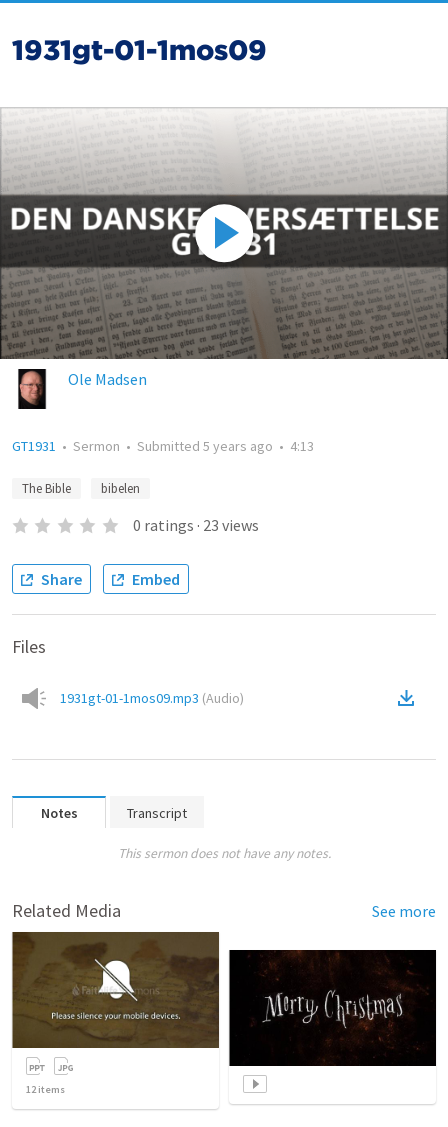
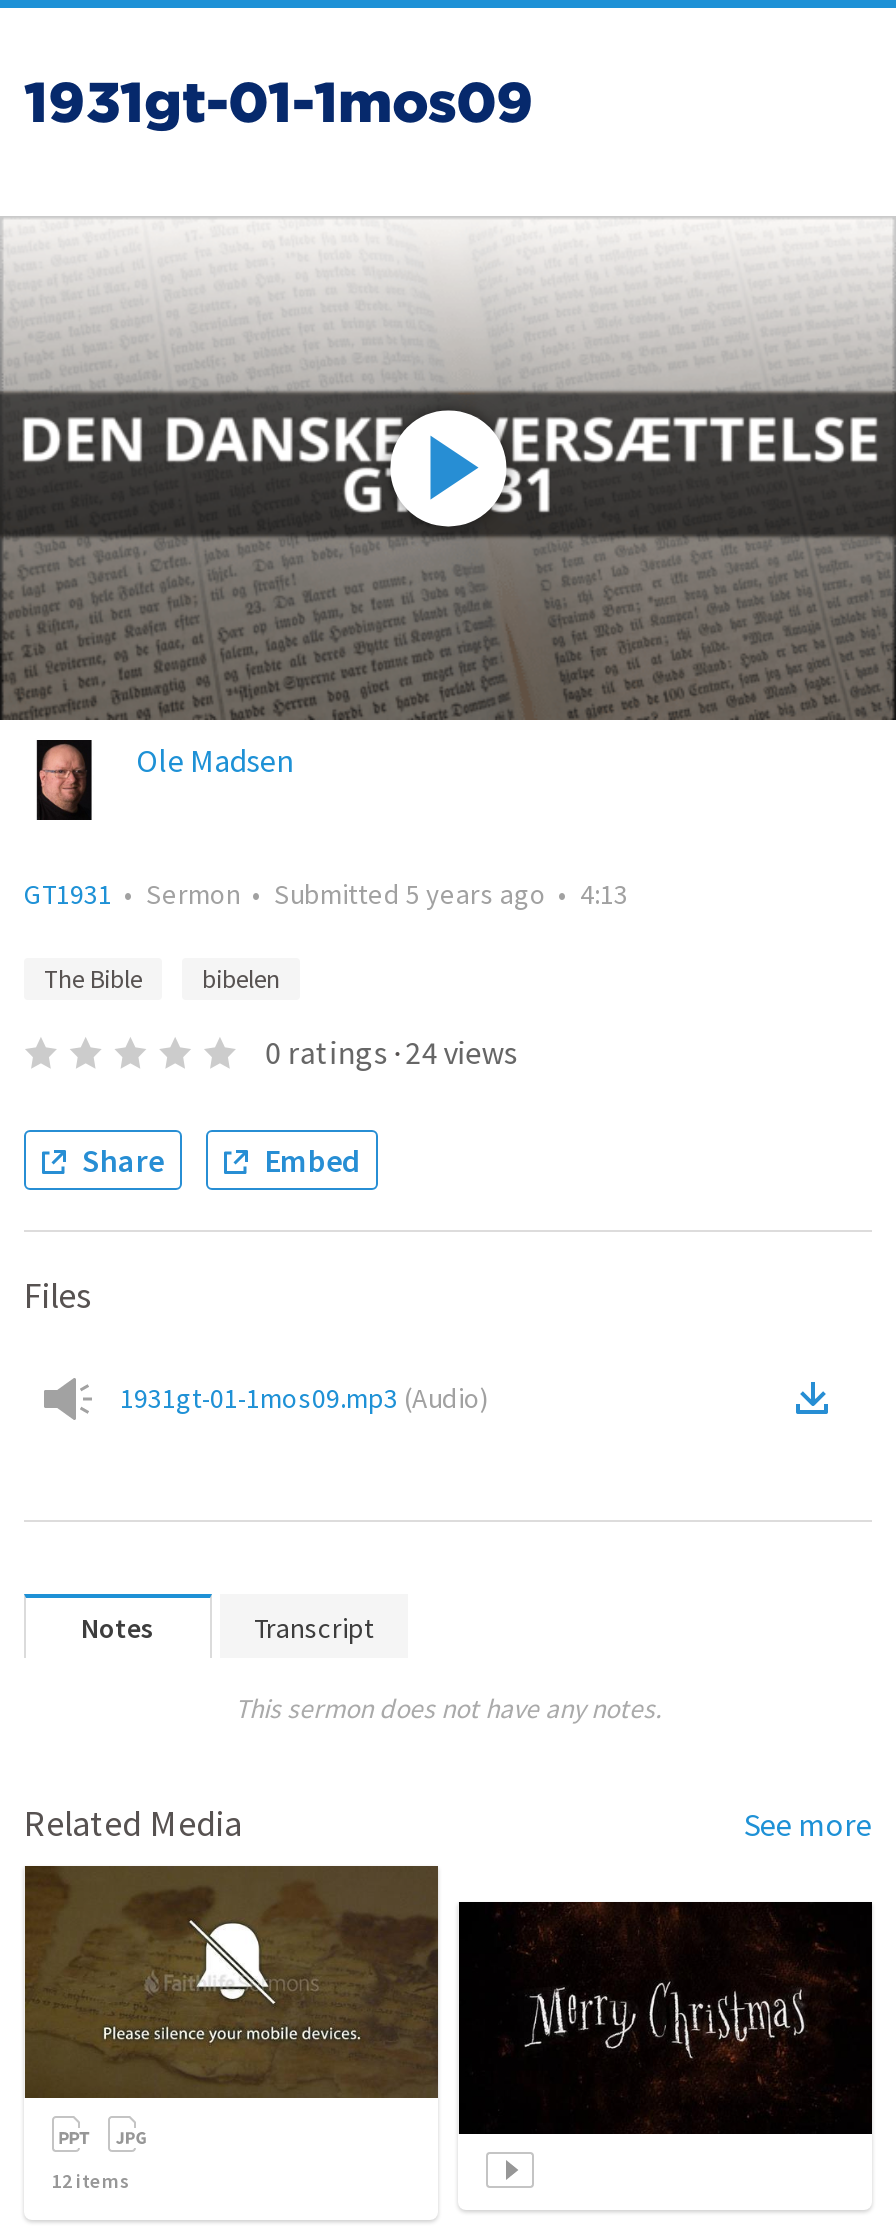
- 0 ratings · 23 views
+ 0 ratings · 24 views
